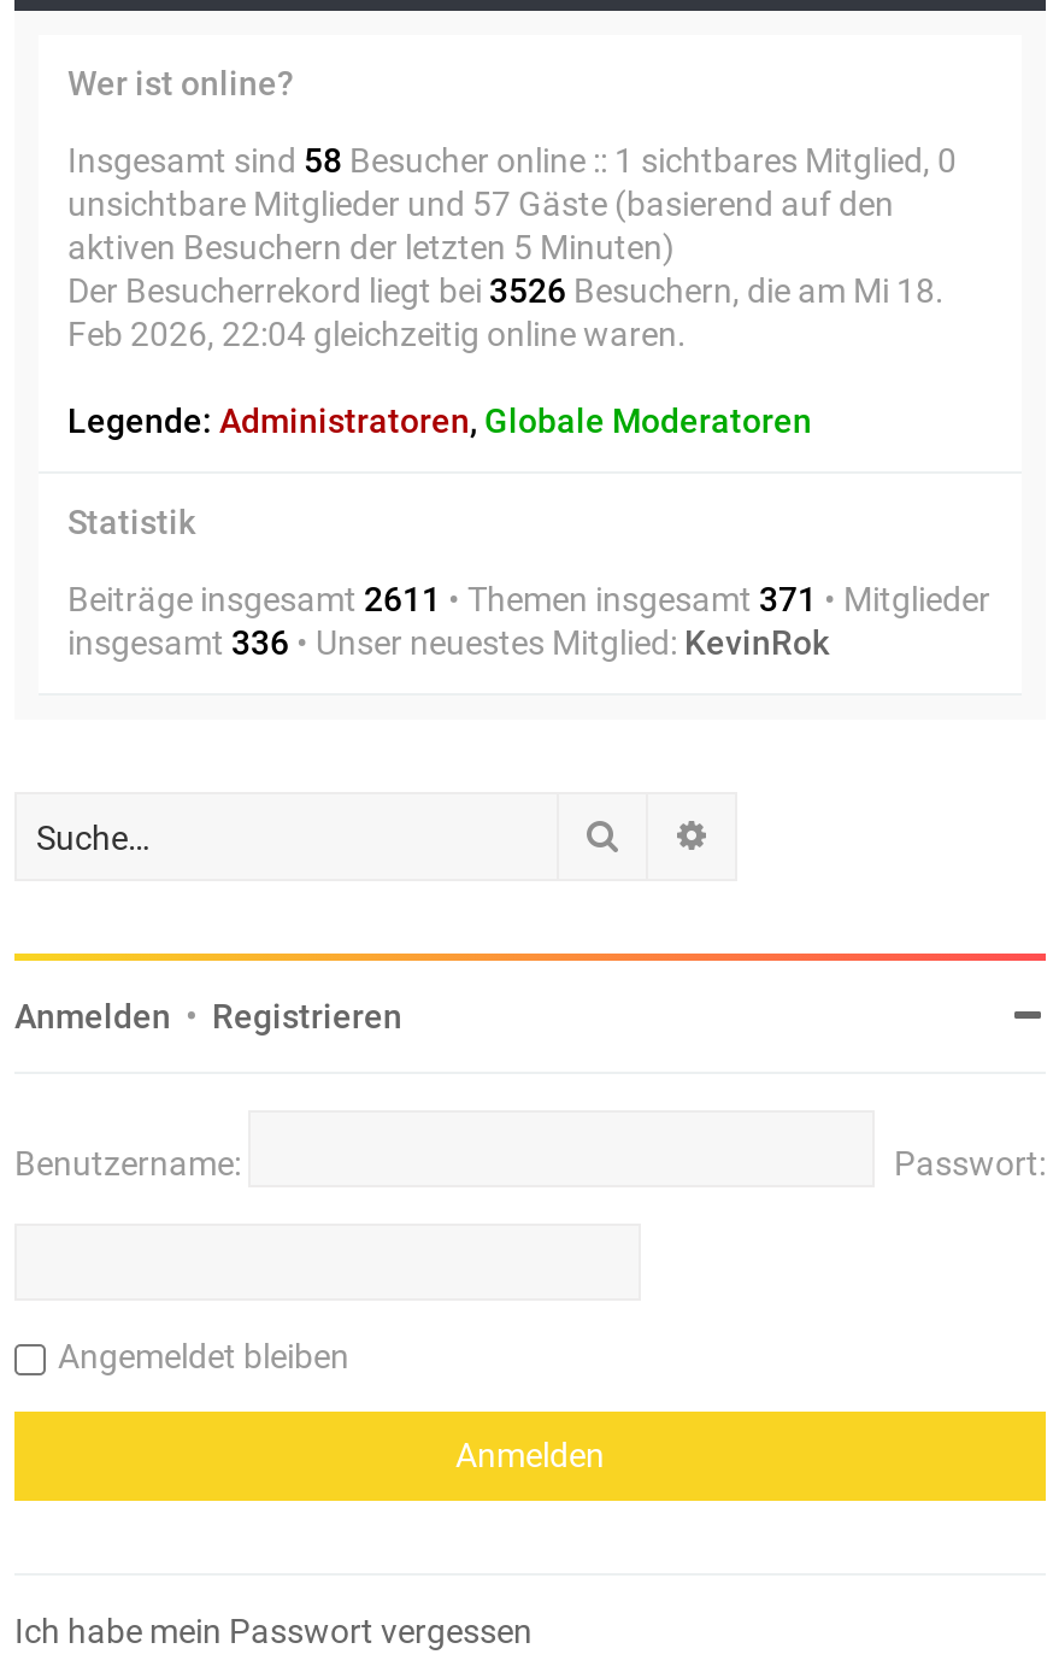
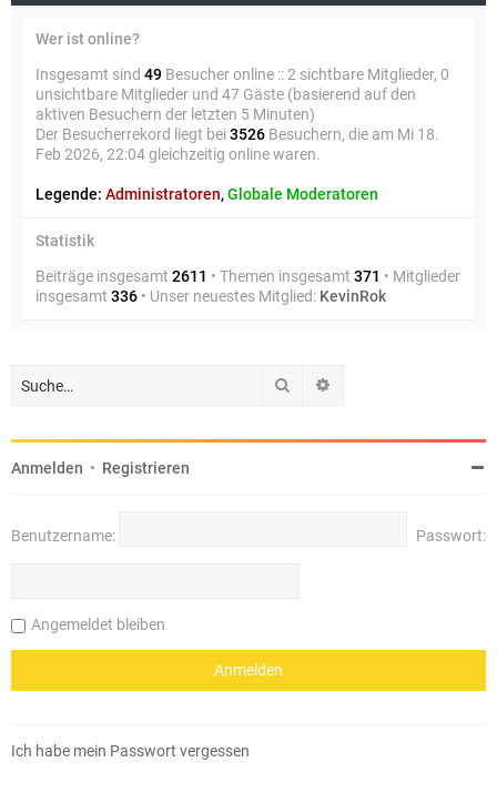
- Insgesamt sind 58 Besucher online :: 1 sichtbares Mitglied, 0
+ Insgesamt sind 49 Besucher online :: 2 sichtbare Mitglieder, 0

- unsichtbare Mitglieder und 57 Gäste (basierend auf den
+ unsichtbare Mitglieder und 47 Gäste (basierend auf den
